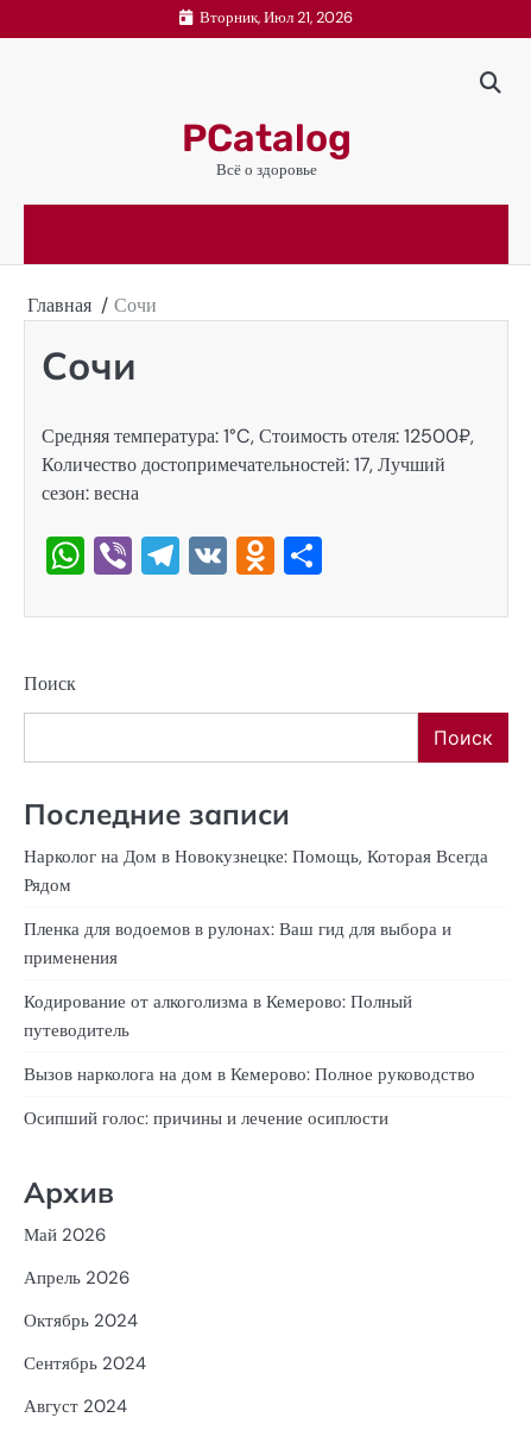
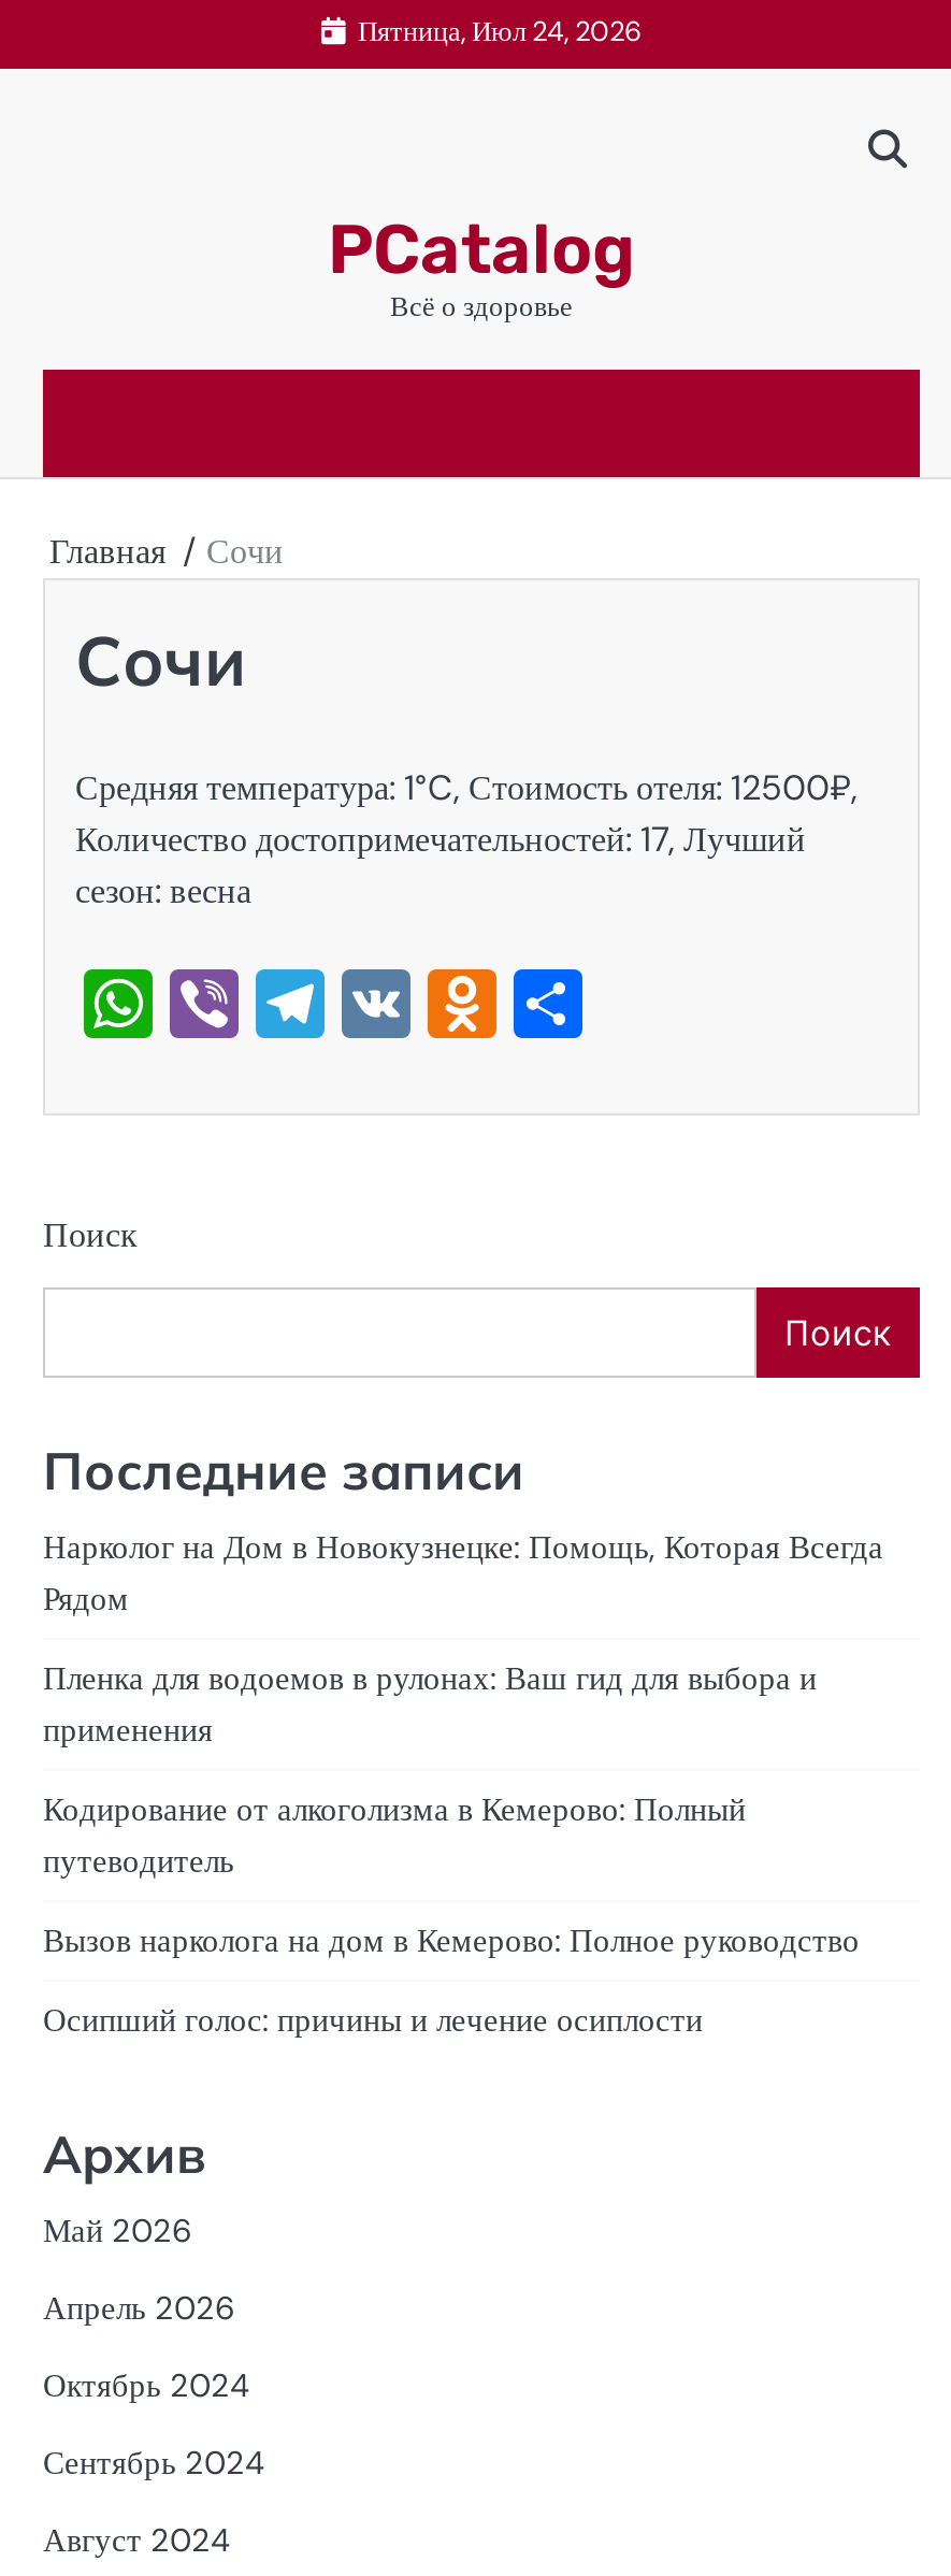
- Вторник, Июл 21, 2026
+ Пятница, Июл 24, 2026
